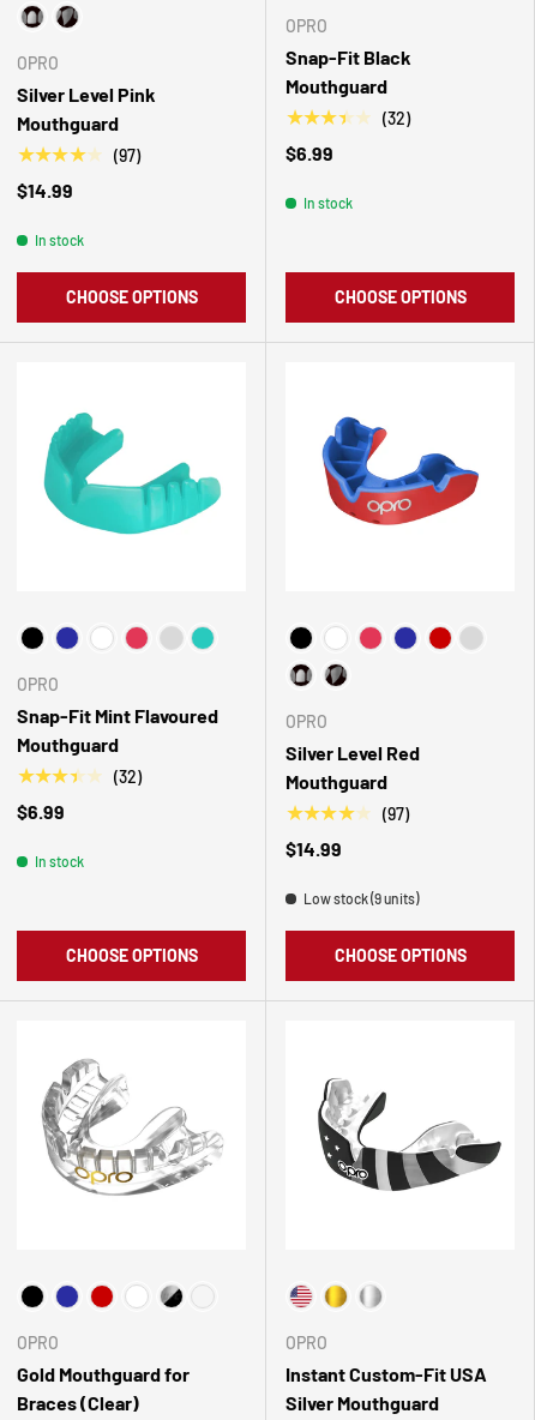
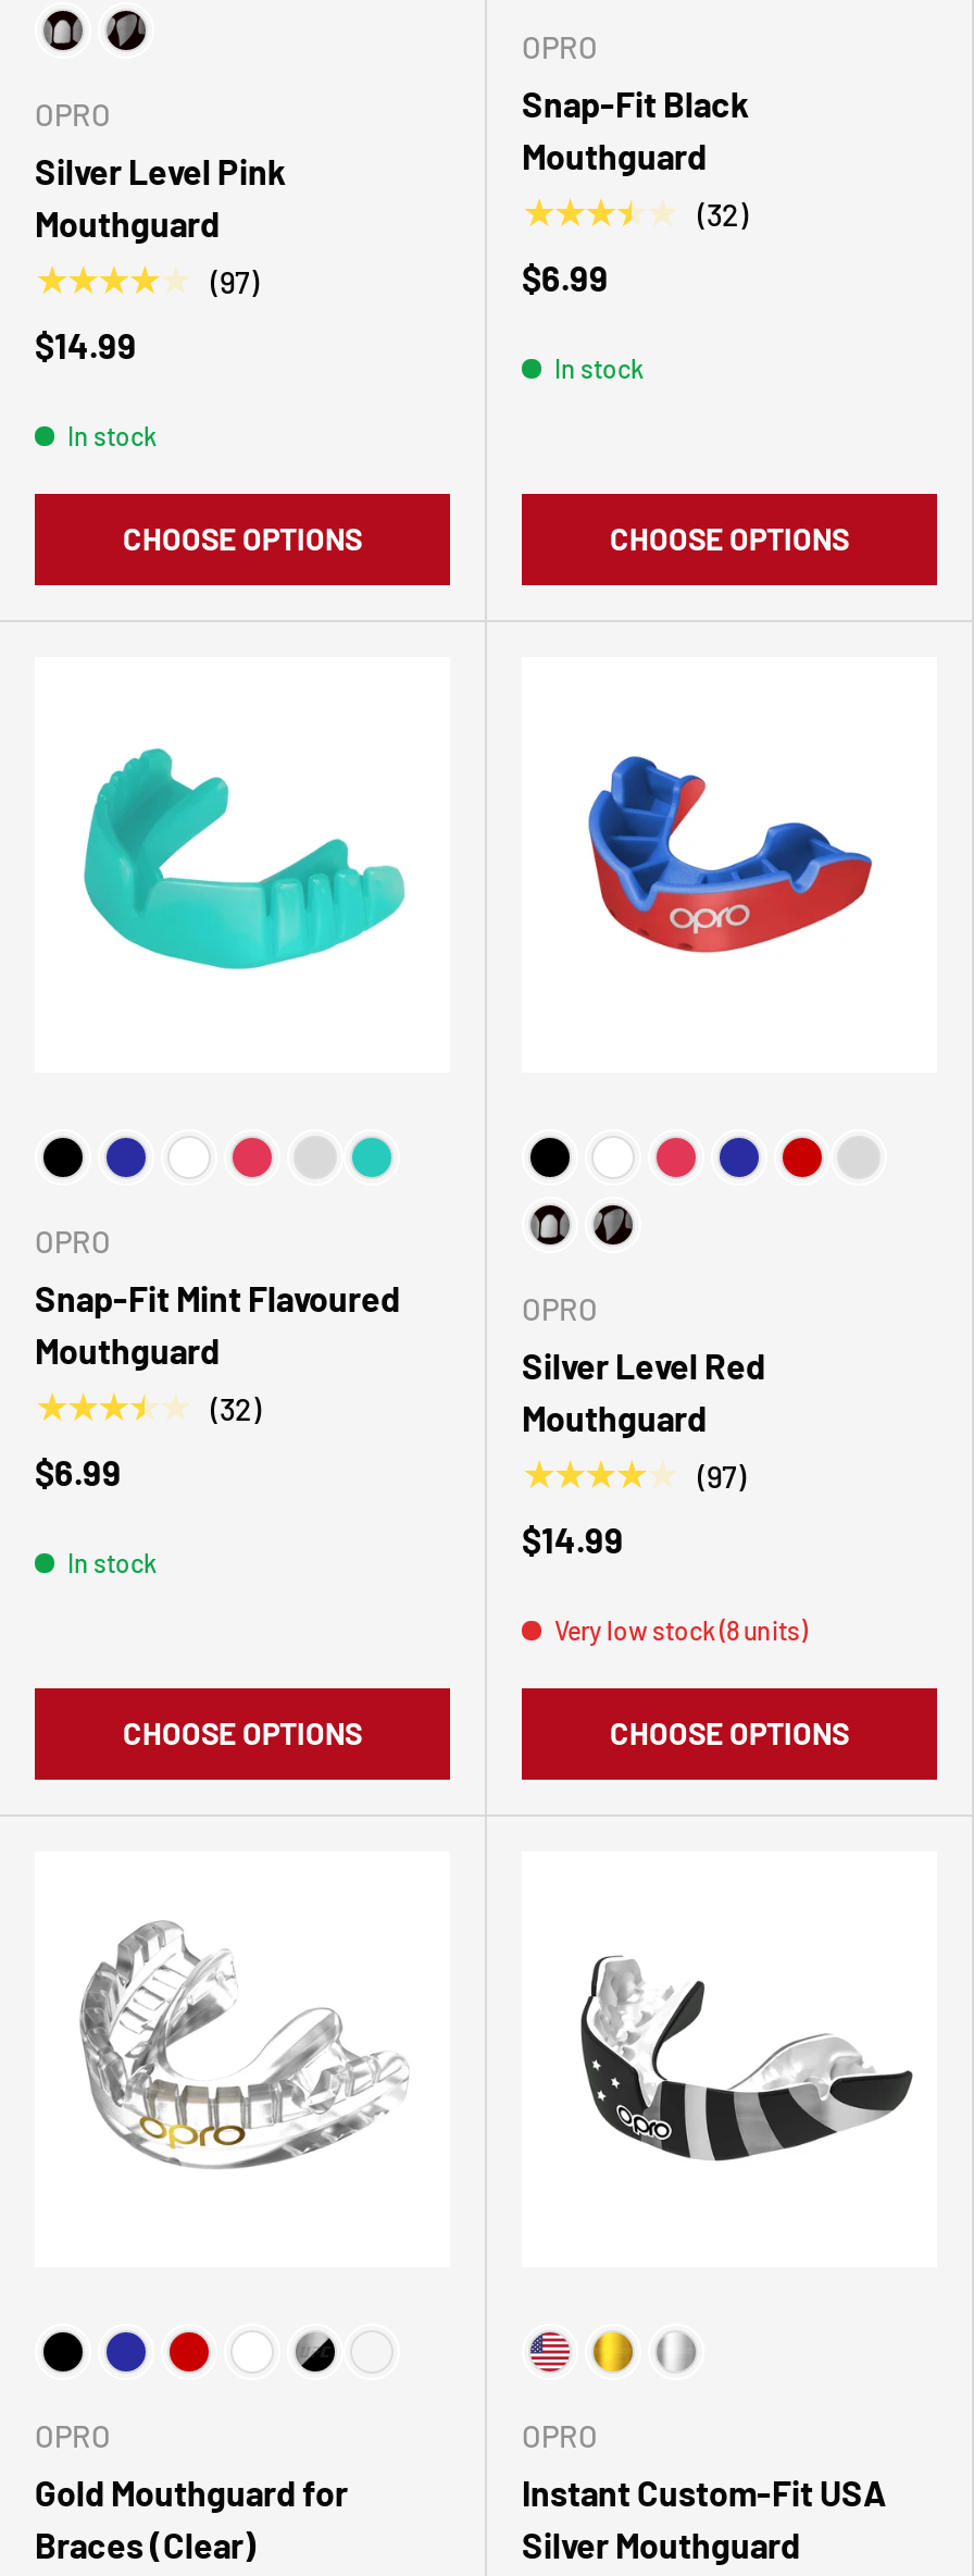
- Low stock (9 units)
+ Very low stock (8 units)
